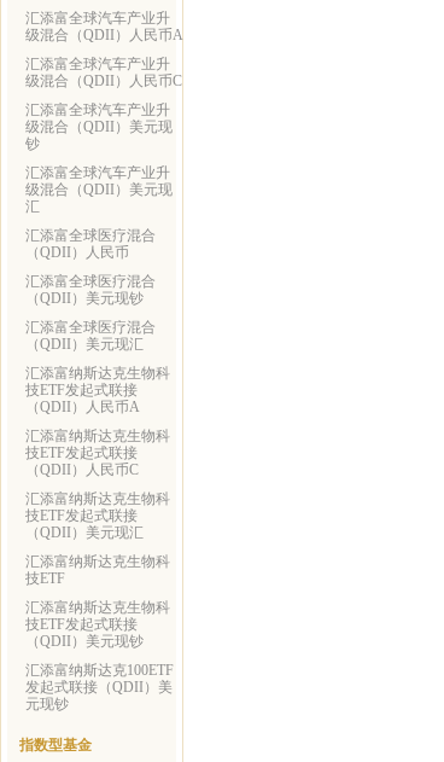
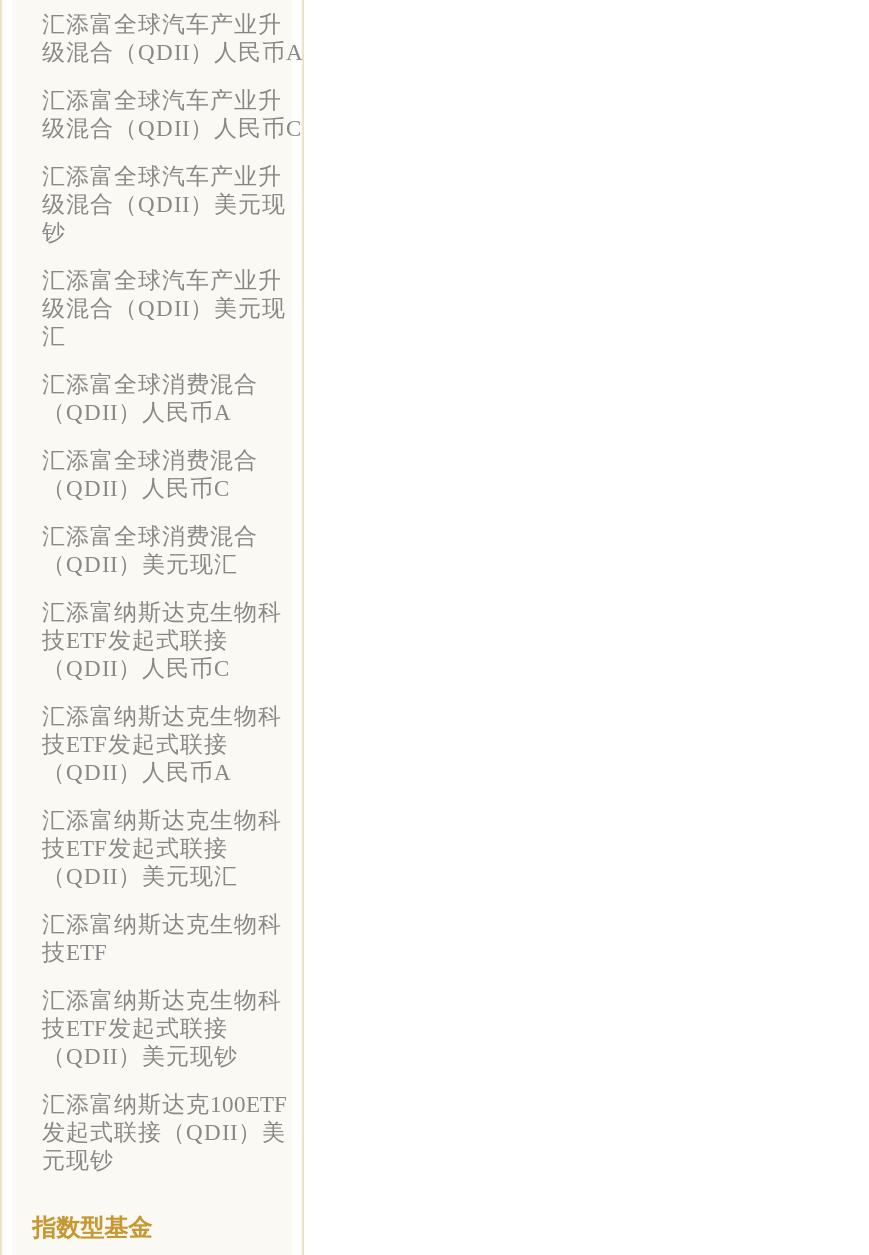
- 汇添富全球医疗混合
- （QDII）人民币
+ 汇添富全球消费混合
+ （QDII）人民币A

- 汇添富全球医疗混合
- （QDII）美元现钞
+ 汇添富全球消费混合
+ （QDII）人民币C

- 汇添富全球医疗混合
+ 汇添富全球消费混合

- （QDII）人民币A
+ （QDII）人民币C

- （QDII）人民币C
+ （QDII）人民币A
